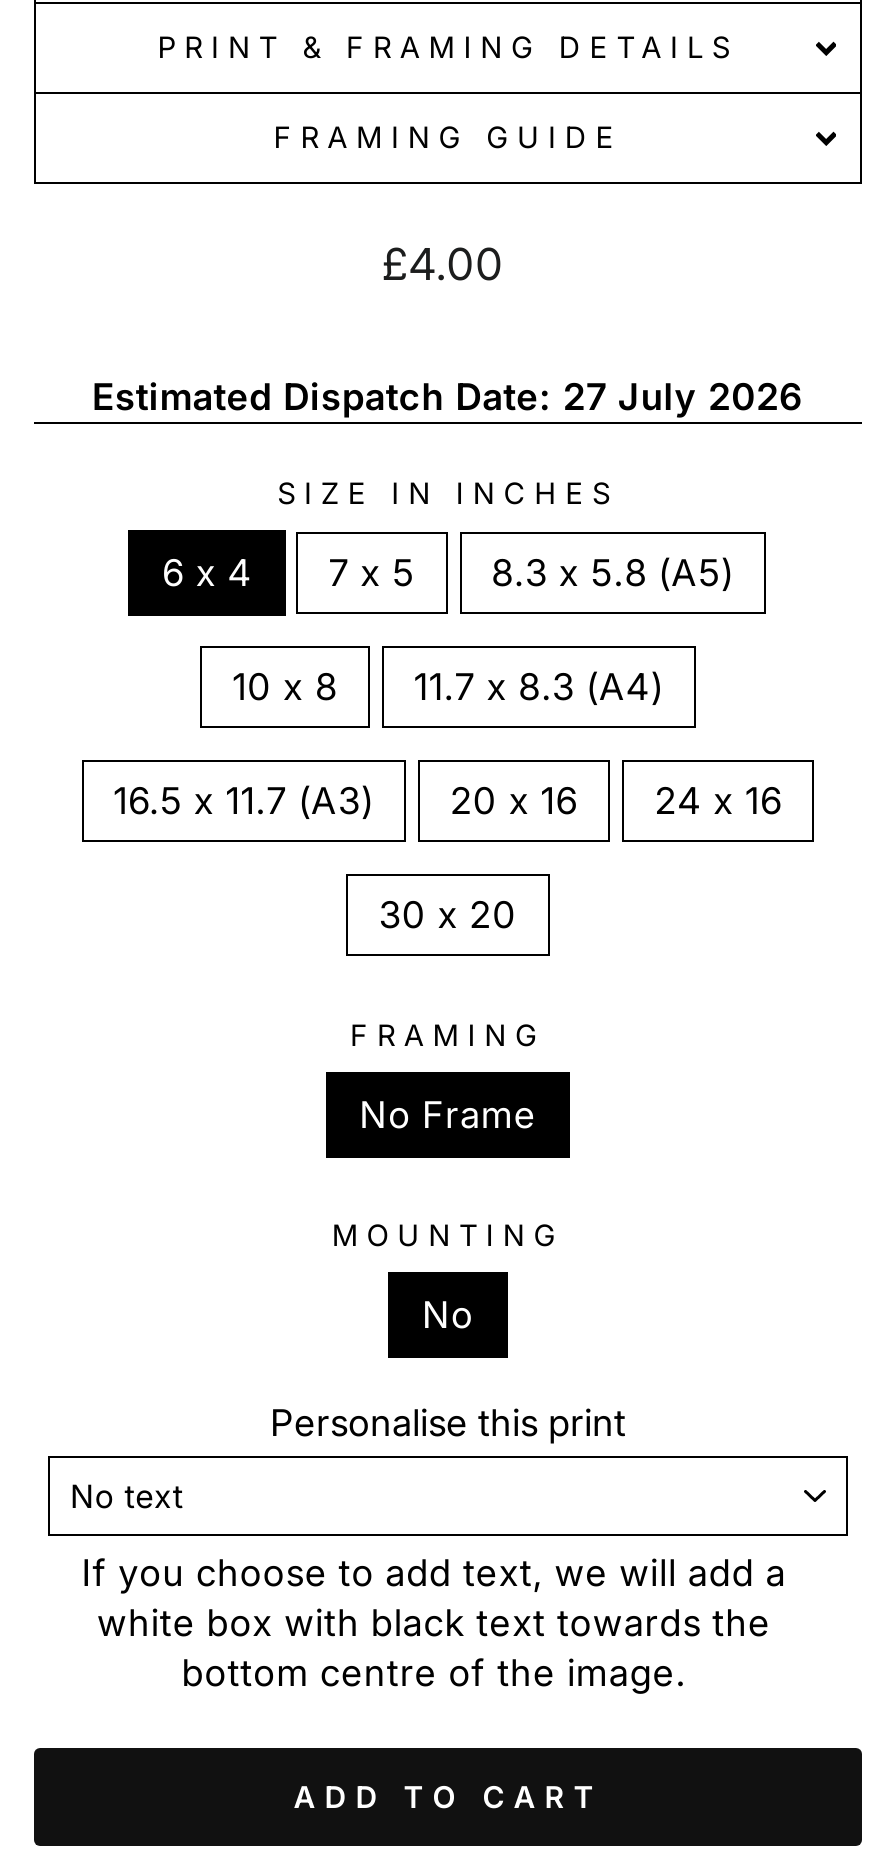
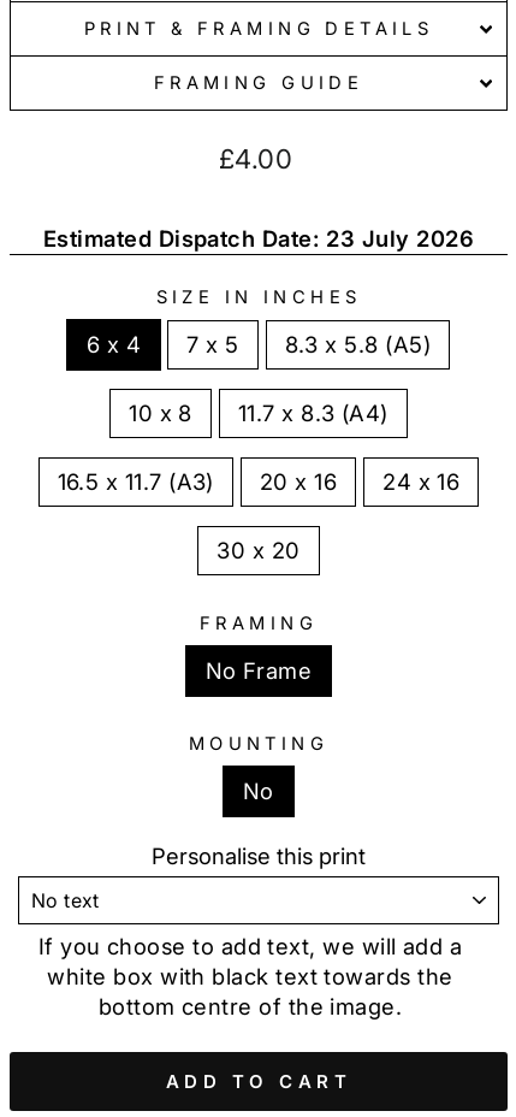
- Estimated Dispatch Date: 27 July 2026
+ Estimated Dispatch Date: 23 July 2026
